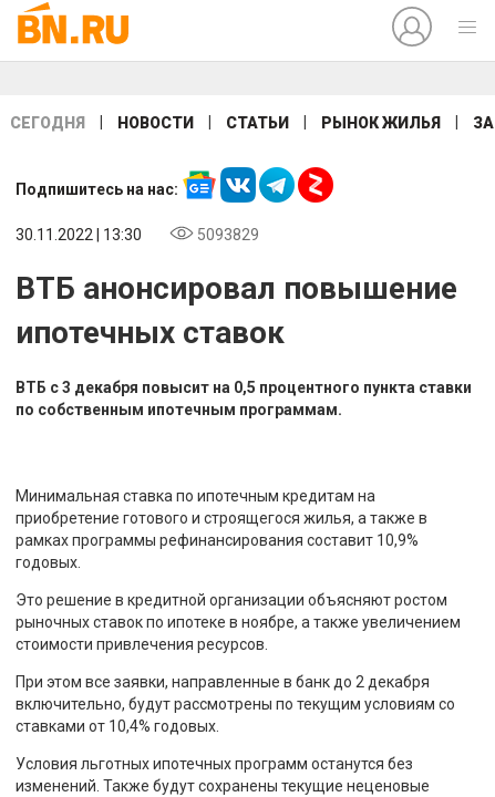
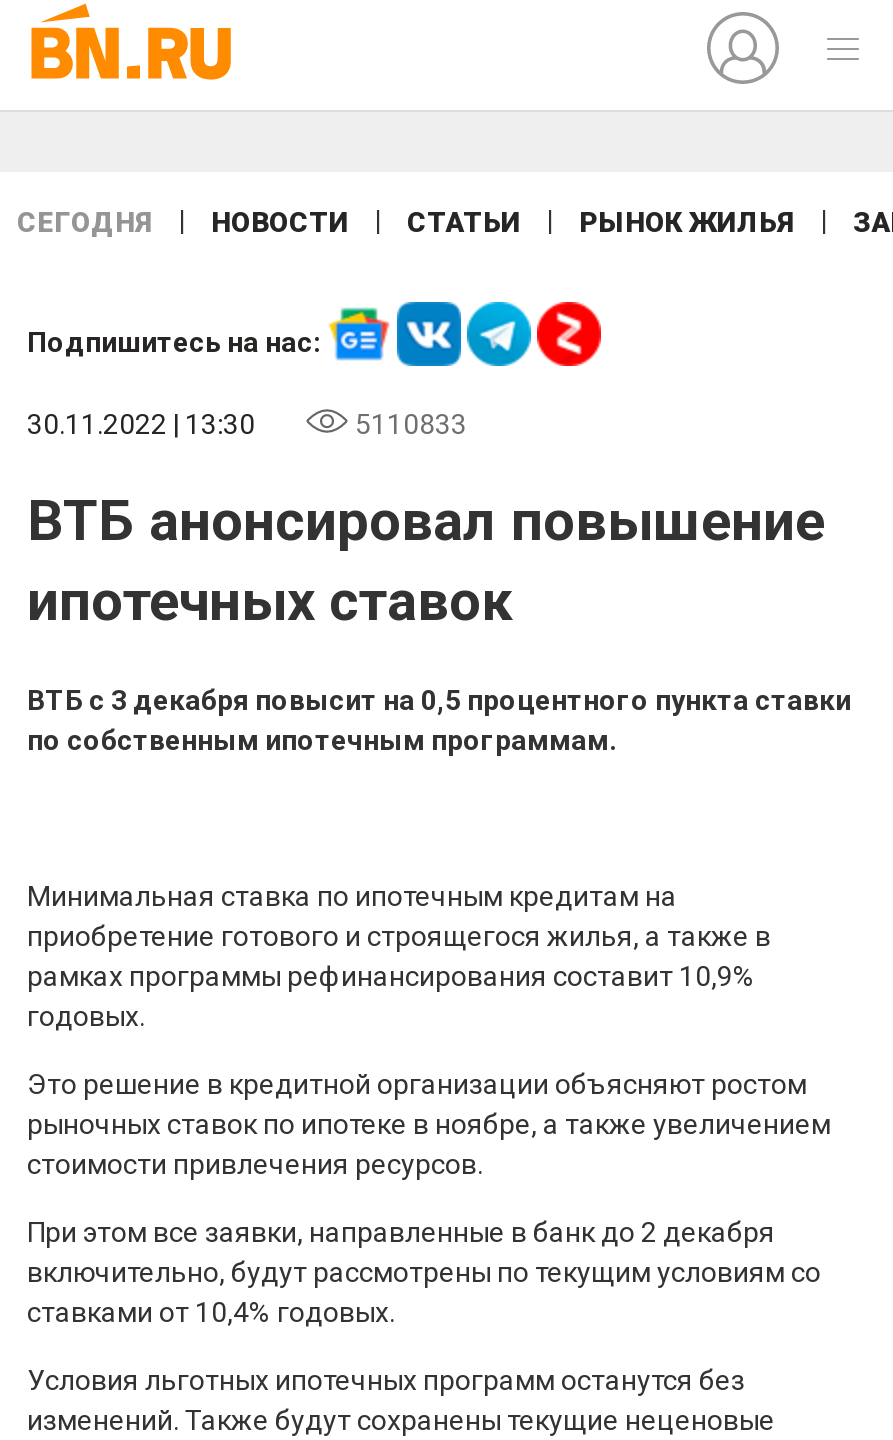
- 5093829
+ 5110833
